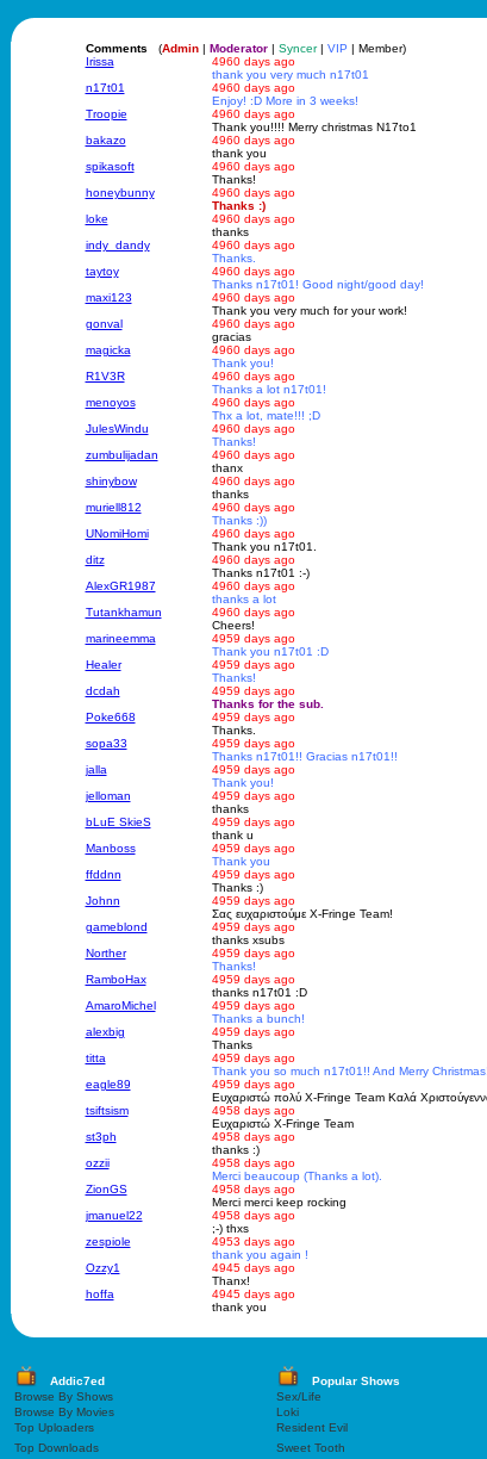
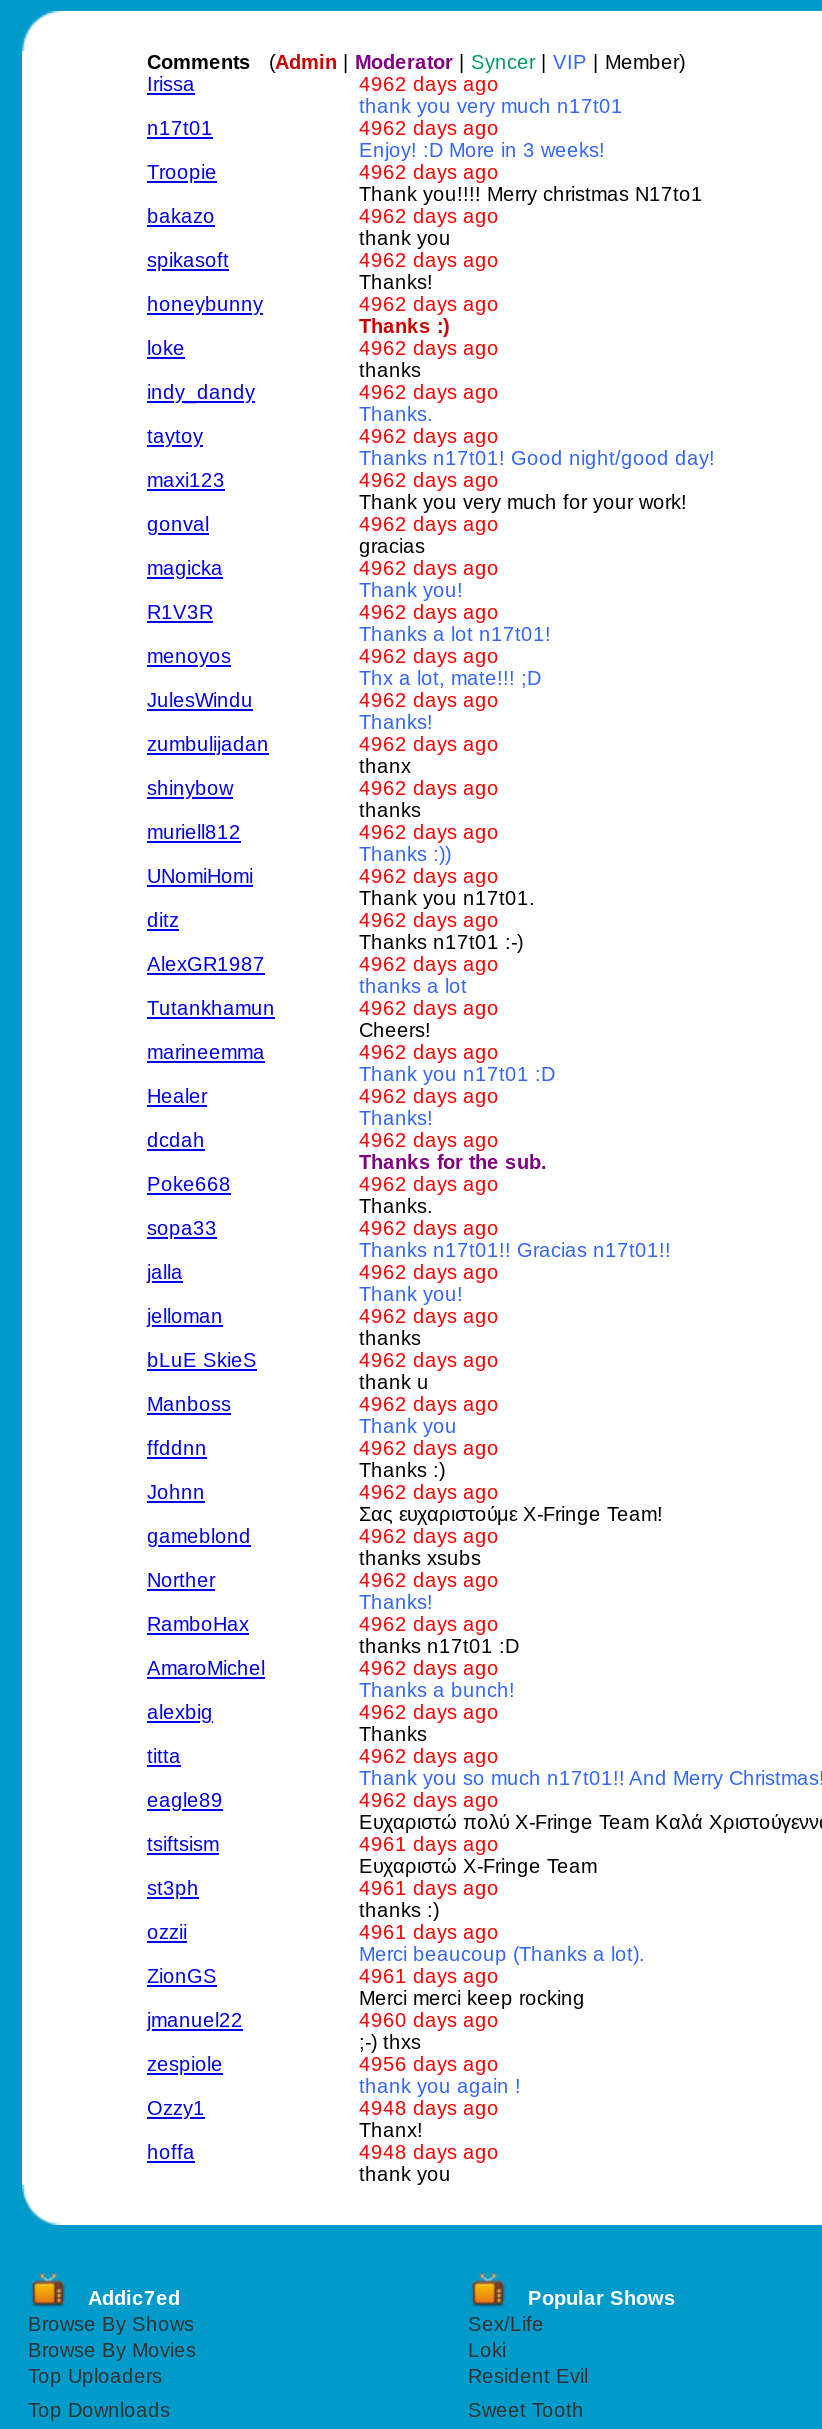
- 4960 days ago
+ 4962 days ago

- 4960 days ago
+ 4962 days ago

- 4960 days ago
+ 4962 days ago

- 4960 days ago
+ 4962 days ago

- 4960 days ago
+ 4962 days ago

- 4960 days ago
+ 4962 days ago

- 4960 days ago
+ 4962 days ago

- 4960 days ago
+ 4962 days ago

- 4960 days ago
+ 4962 days ago

- 4960 days ago
+ 4962 days ago

- 4960 days ago
+ 4962 days ago

- 4960 days ago
+ 4962 days ago

- 4960 days ago
+ 4962 days ago

- 4960 days ago
+ 4962 days ago

- 4960 days ago
+ 4962 days ago

- 4960 days ago
+ 4962 days ago

- 4960 days ago
+ 4962 days ago

- 4960 days ago
+ 4962 days ago

- 4960 days ago
+ 4962 days ago

- 4960 days ago
+ 4962 days ago

- 4960 days ago
+ 4962 days ago

- 4960 days ago
+ 4962 days ago

- 4959 days ago
+ 4962 days ago

- 4959 days ago
+ 4962 days ago

- 4959 days ago
+ 4962 days ago

- 4959 days ago
+ 4962 days ago

- 4959 days ago
+ 4962 days ago

- 4959 days ago
+ 4962 days ago

- 4959 days ago
+ 4962 days ago

- 4959 days ago
+ 4962 days ago

- 4959 days ago
+ 4962 days ago

- 4959 days ago
+ 4962 days ago

- 4959 days ago
+ 4962 days ago

- 4959 days ago
+ 4962 days ago

- 4959 days ago
+ 4962 days ago

- 4959 days ago
+ 4962 days ago

- 4959 days ago
+ 4962 days ago

- 4959 days ago
+ 4962 days ago

- 4959 days ago
+ 4962 days ago

- 4959 days ago
+ 4962 days ago

- 4958 days ago
+ 4961 days ago

- 4958 days ago
+ 4961 days ago

- 4958 days ago
+ 4961 days ago

- 4958 days ago
+ 4961 days ago

- 4958 days ago
+ 4960 days ago

- 4953 days ago
+ 4956 days ago

- 4945 days ago
+ 4948 days ago

- 4945 days ago
+ 4948 days ago
